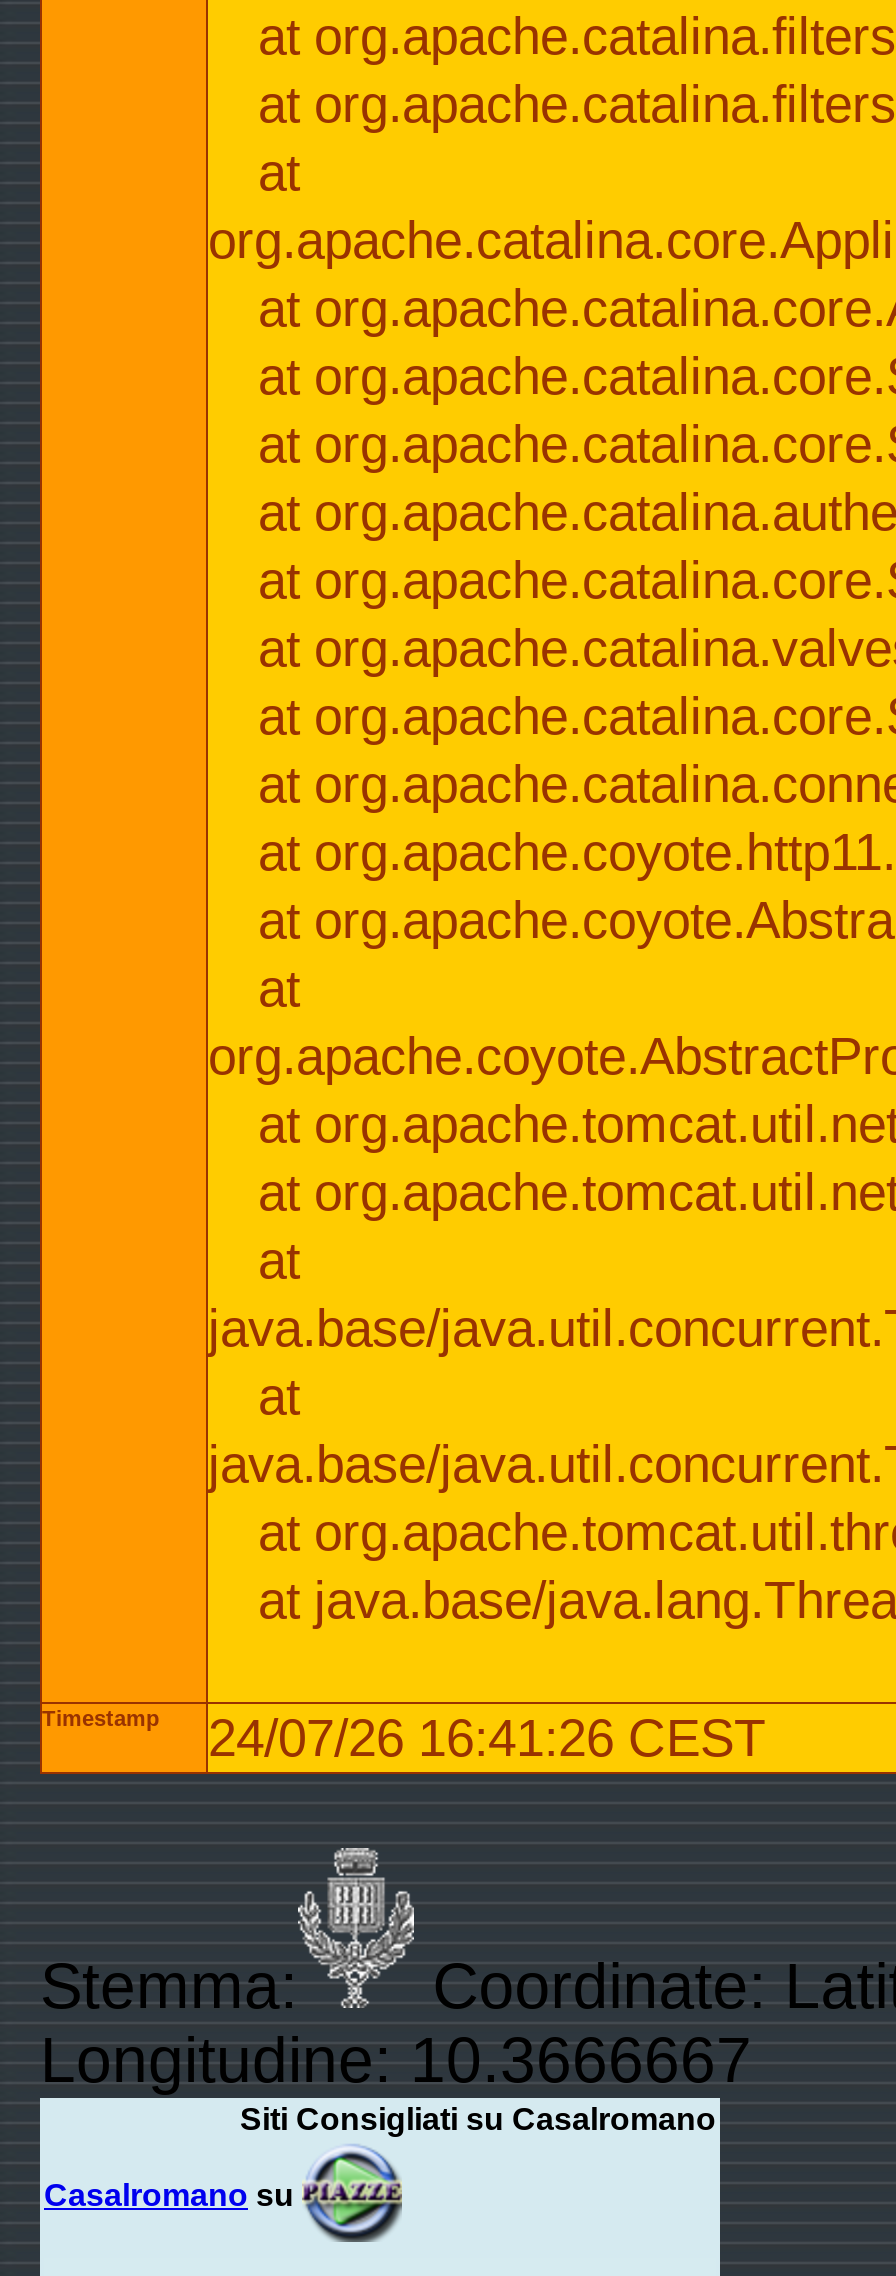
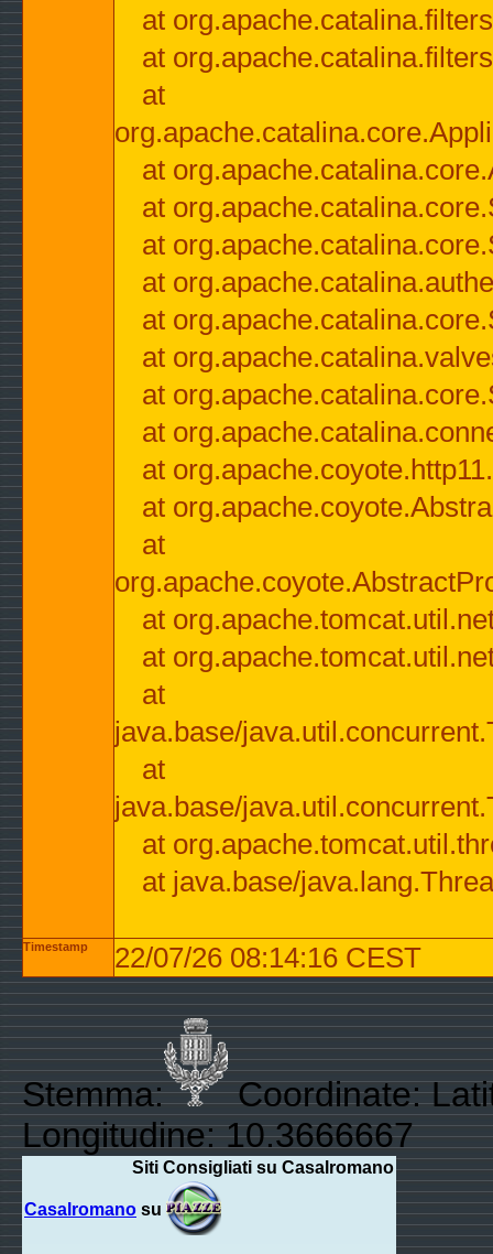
- Timestamp 24/07/26 16:41:26 CEST
+ Timestamp 22/07/26 08:14:16 CEST
